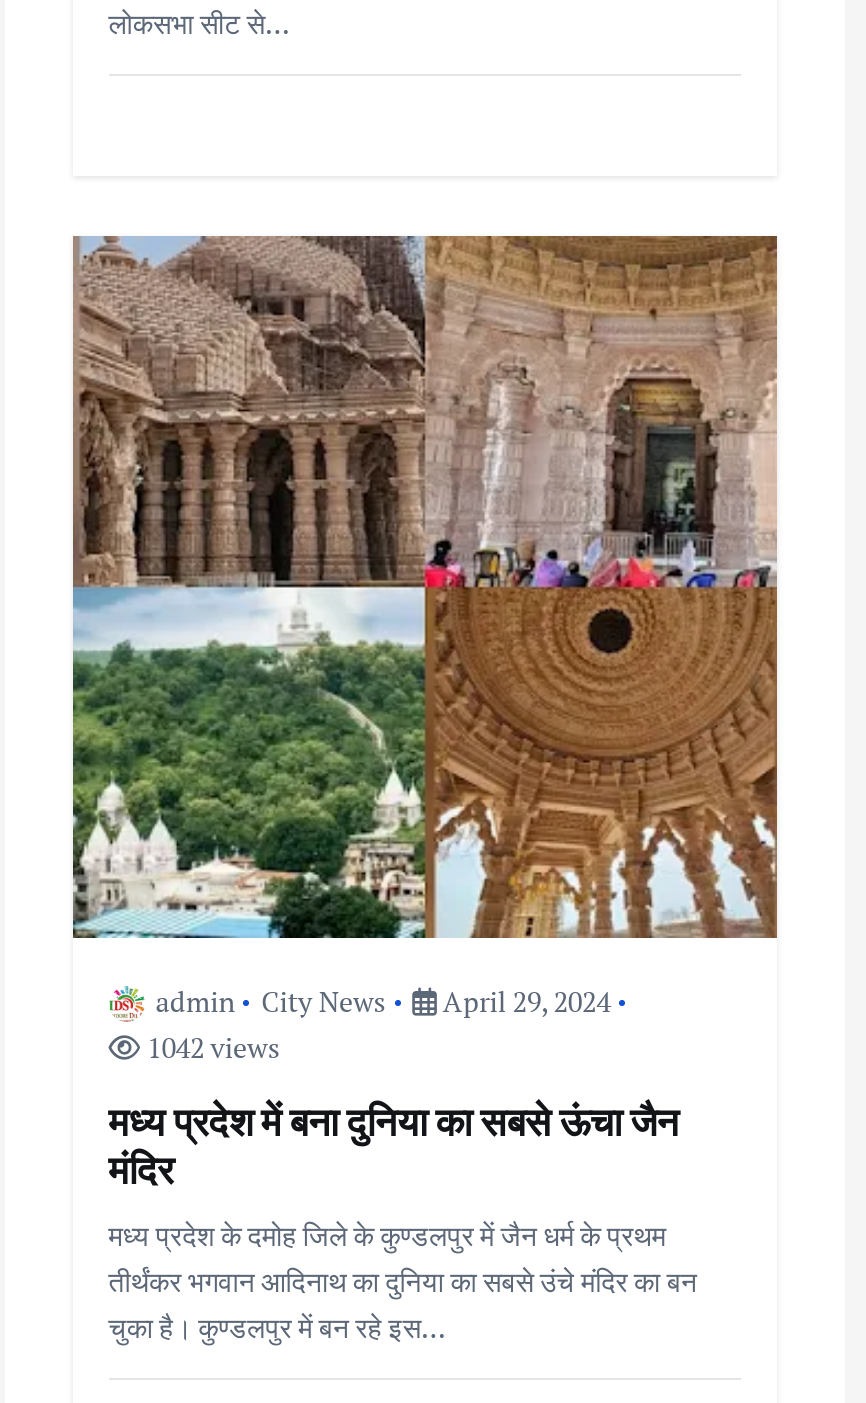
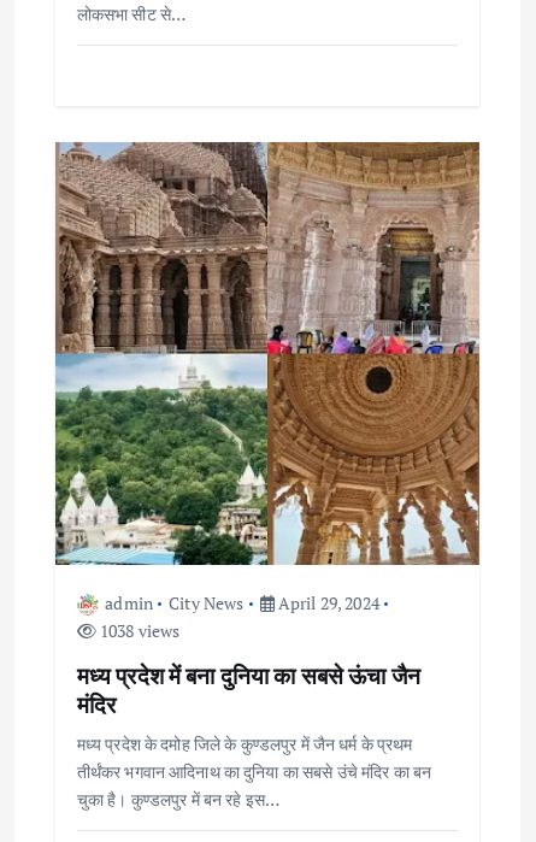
- 1042 views
+ 1038 views
